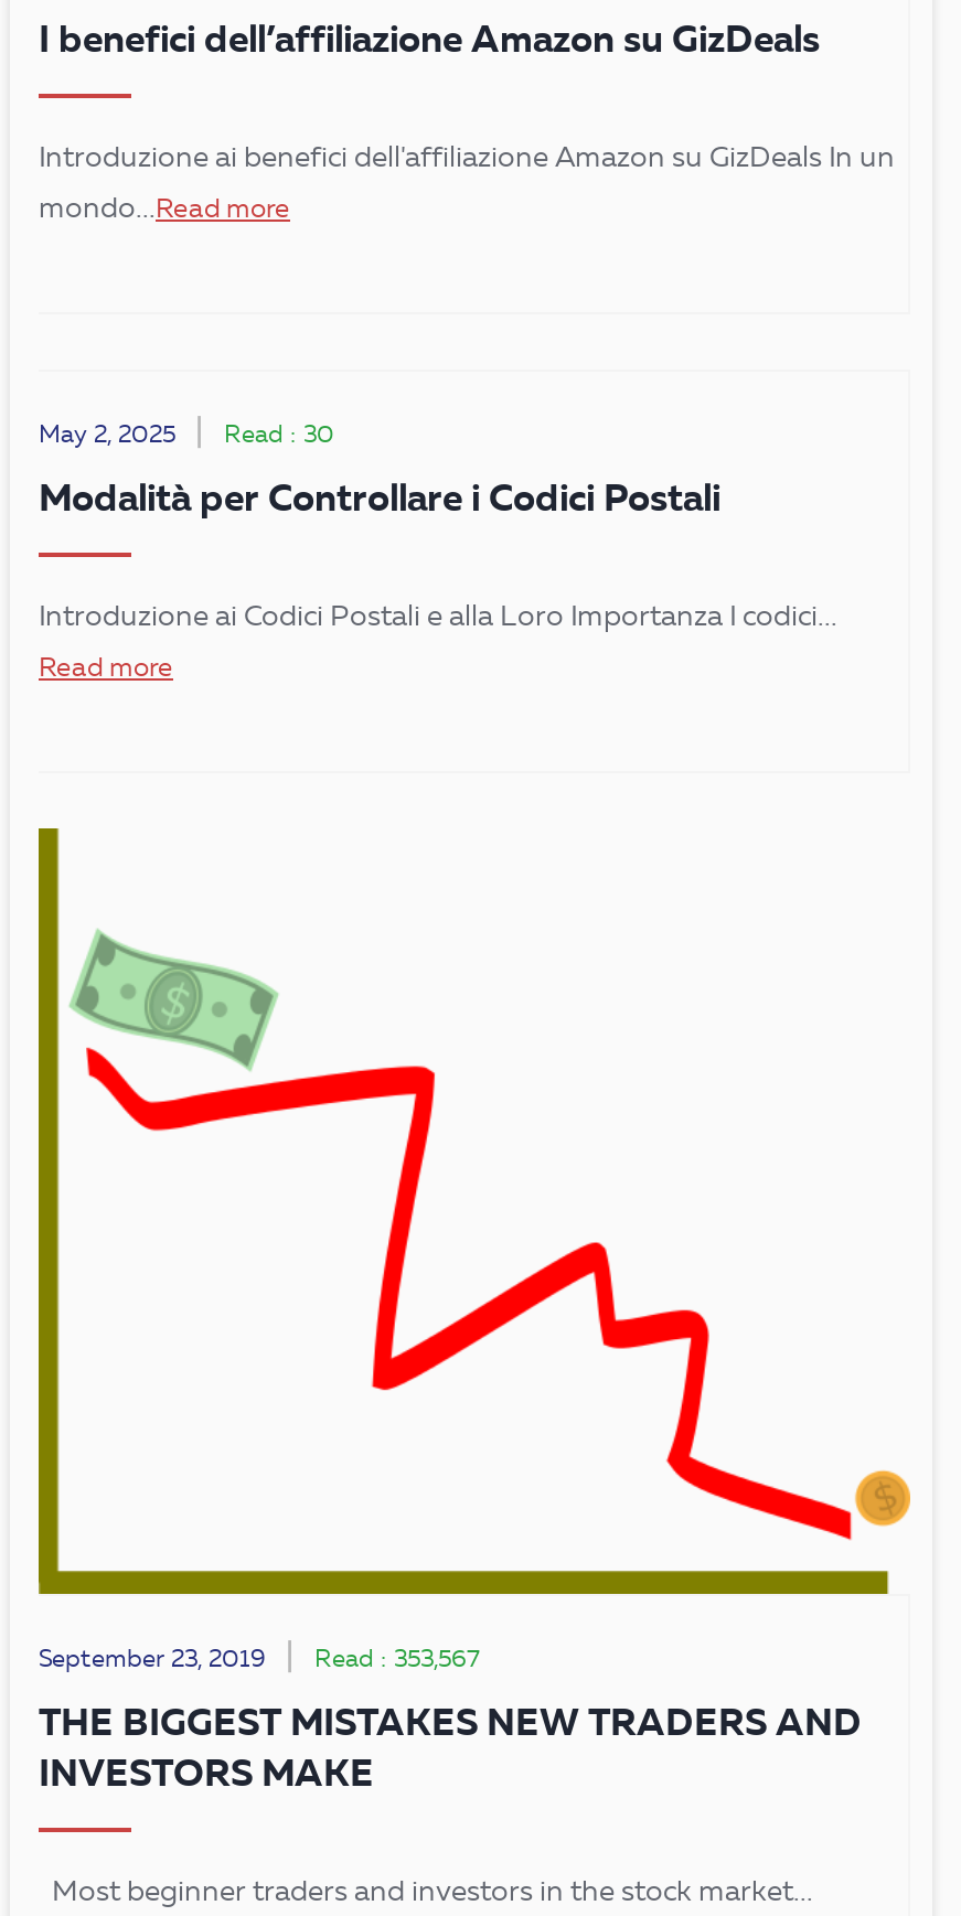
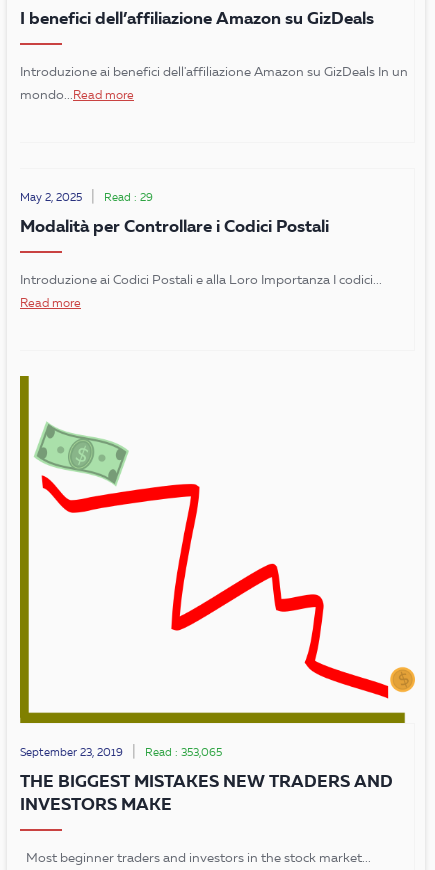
- Read : 30
+ Read : 29

- Read : 353,567
+ Read : 353,065
